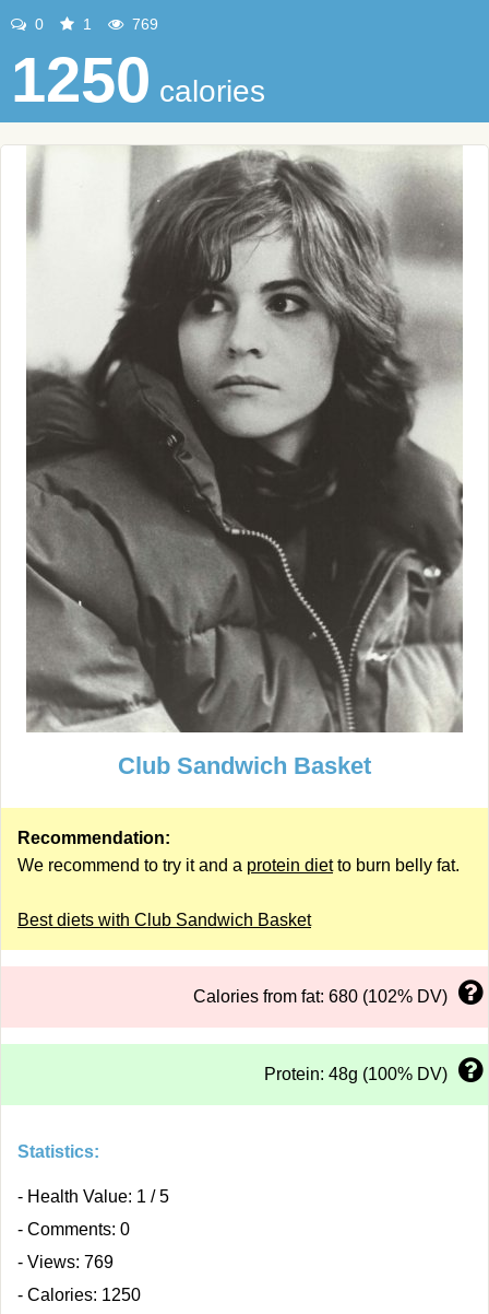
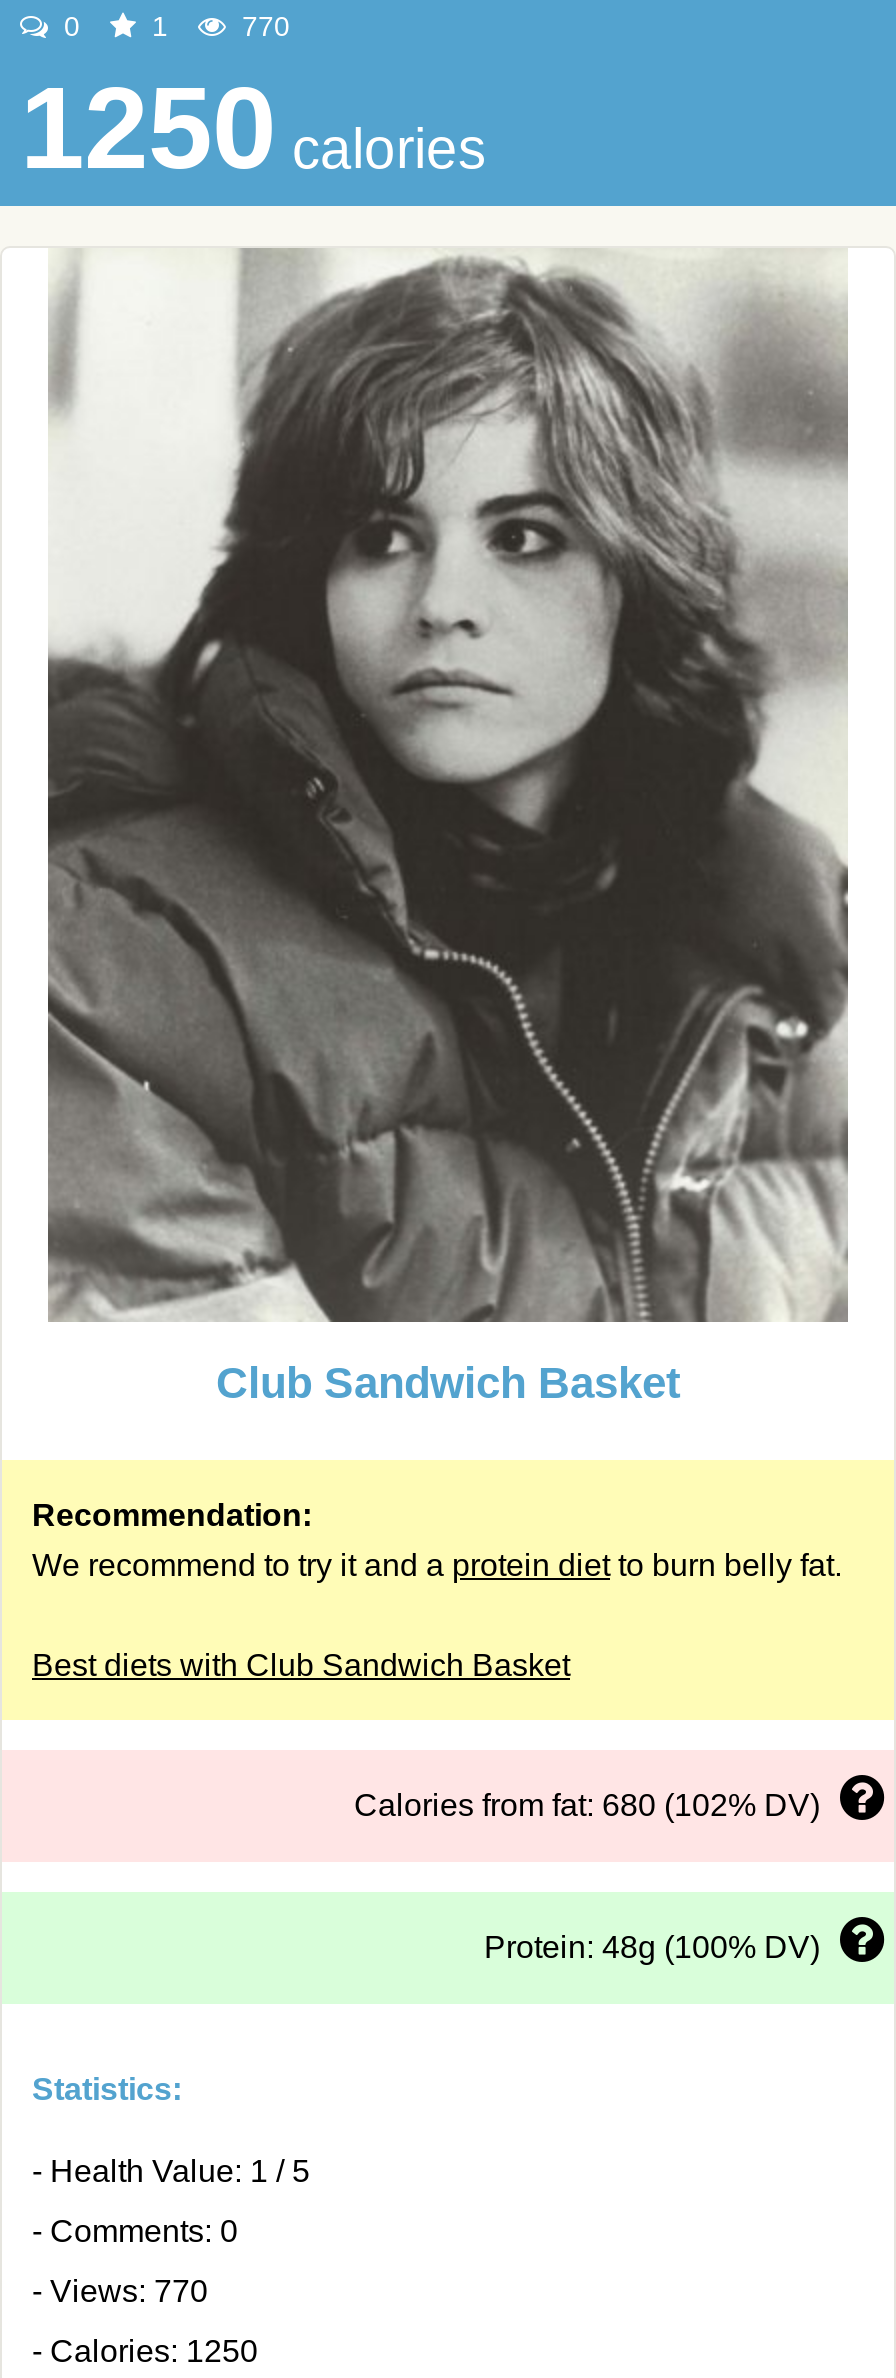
- 769
+ 770

- - Views: 769
+ - Views: 770
